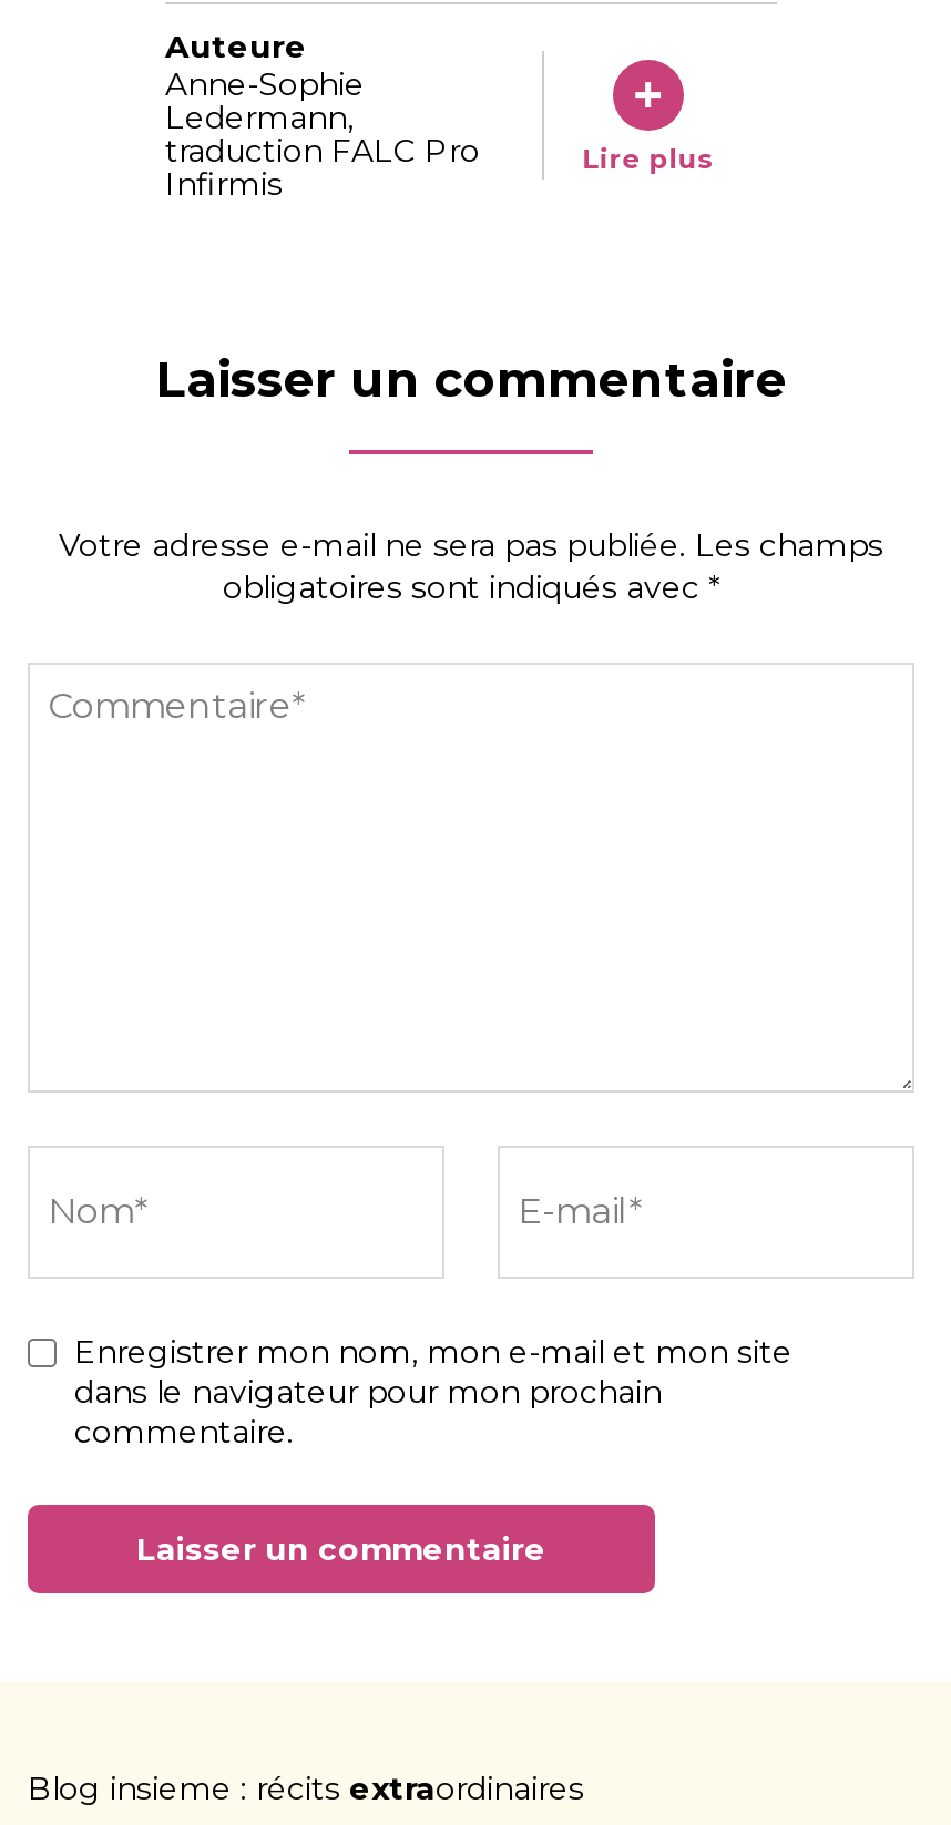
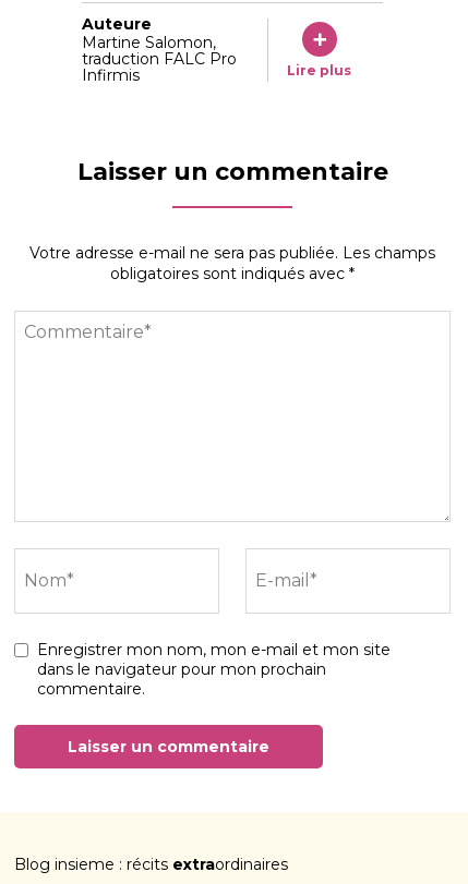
- Anne-Sophie
- Ledermann,
+ Martine Salomon,
